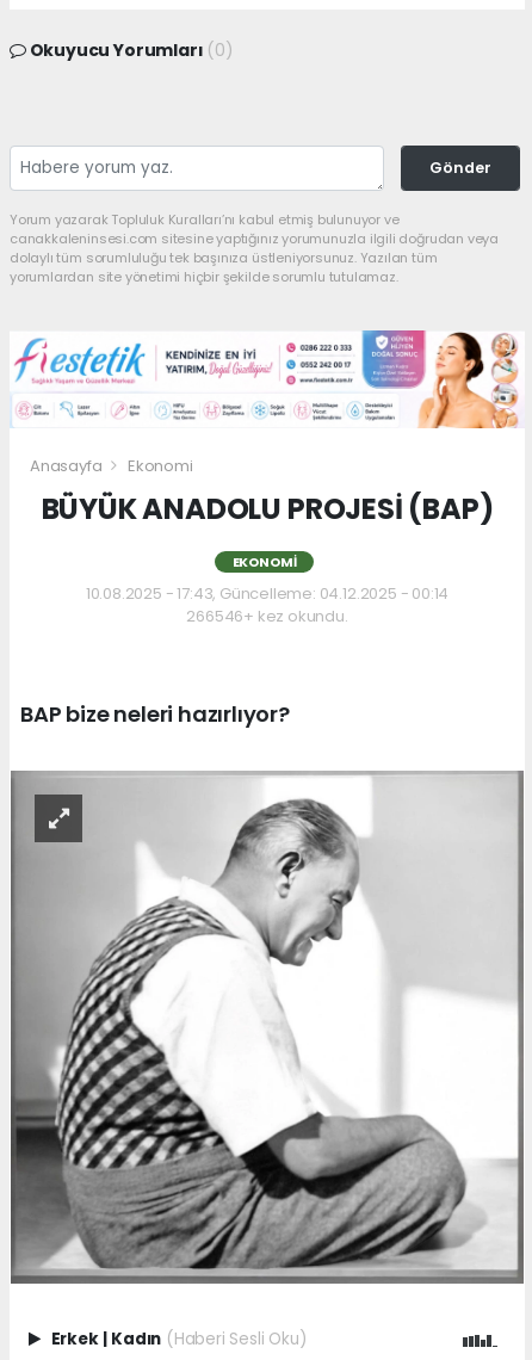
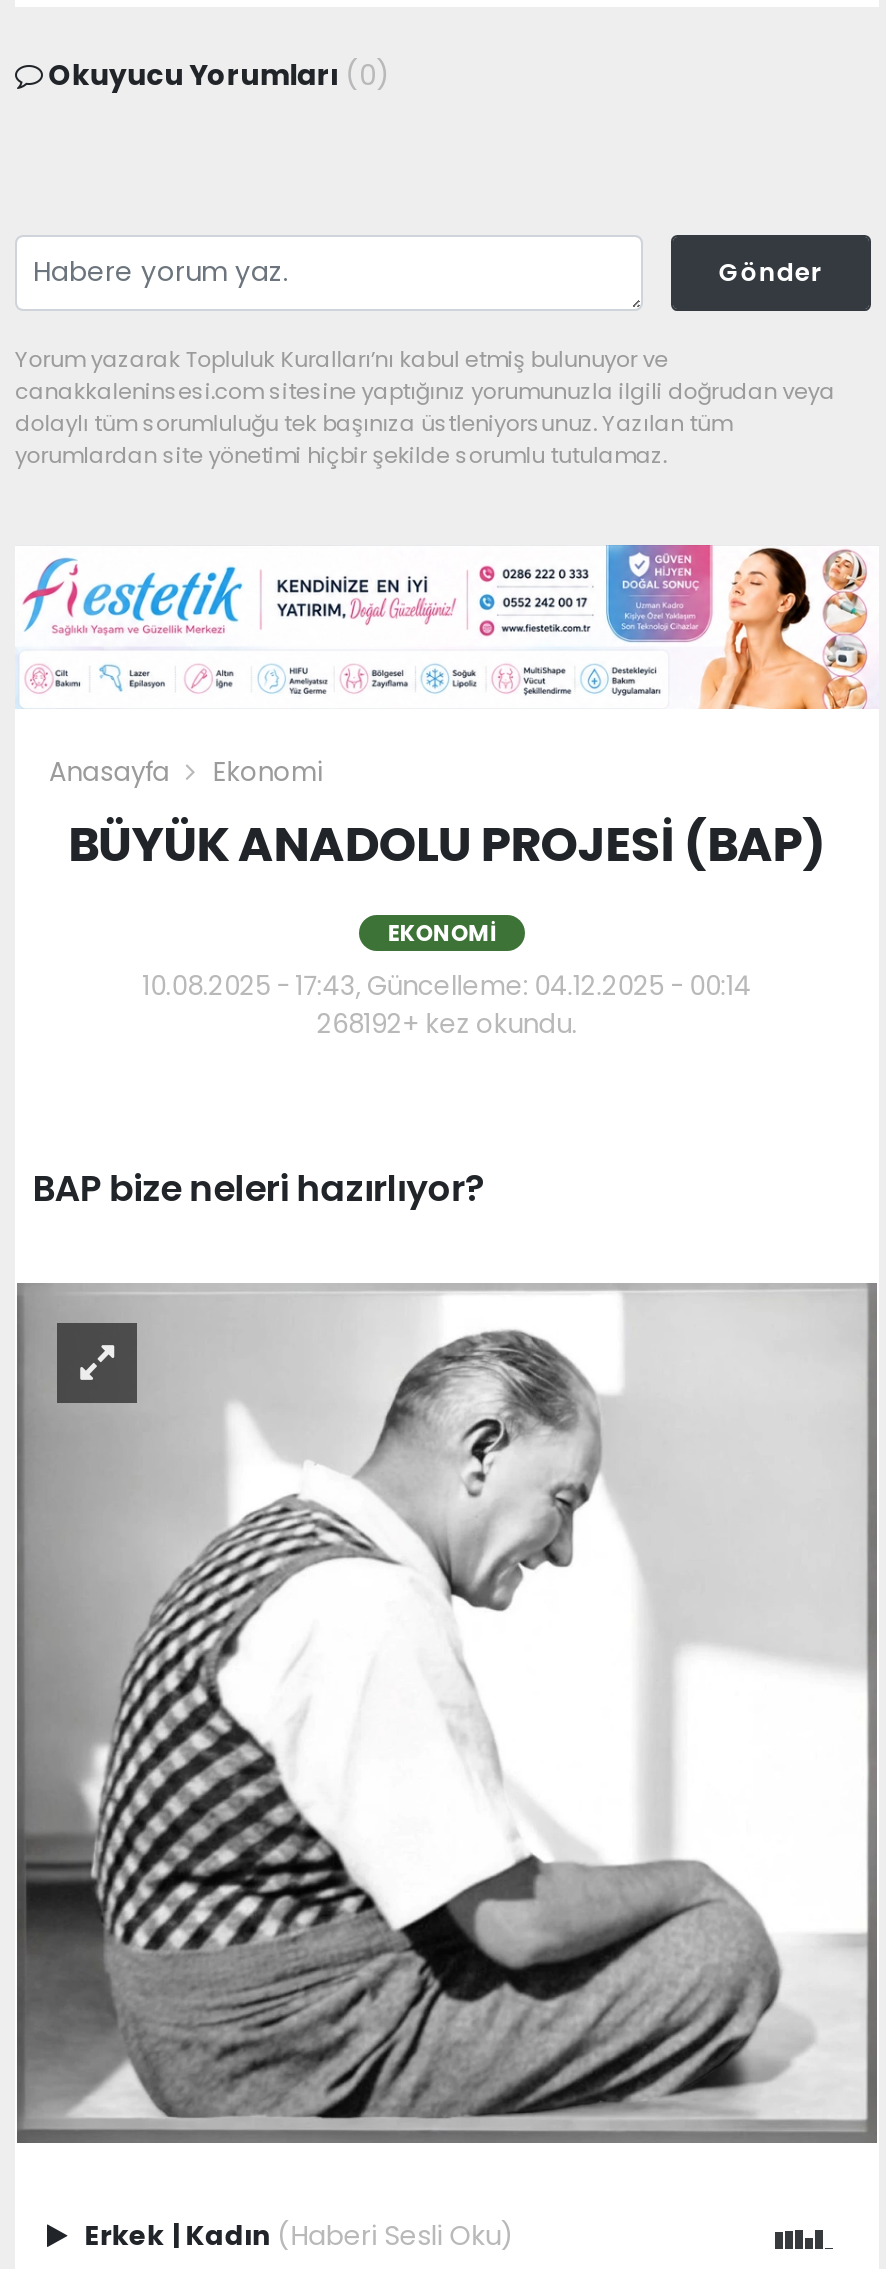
- 266546+ kez okundu.
+ 268192+ kez okundu.
